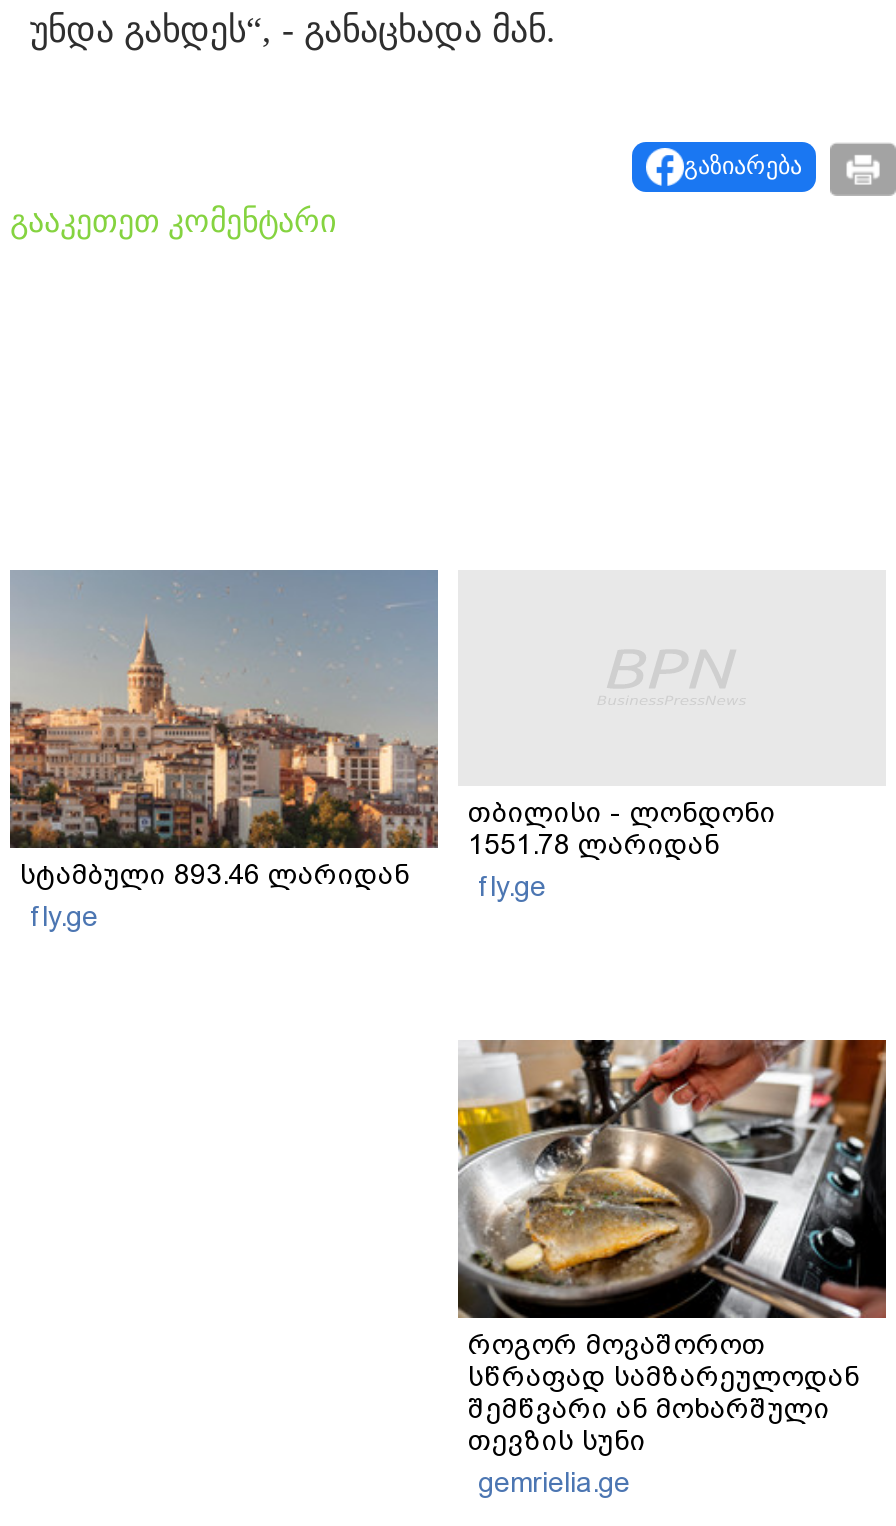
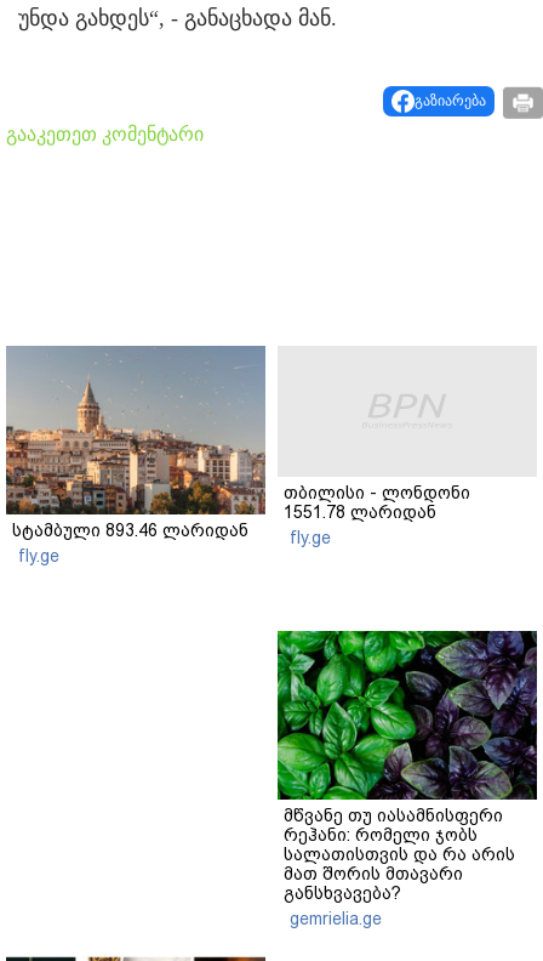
- [image]
- როგორ მოვაშოროთ
- სწრაფად სამზარეულოდან
- შემწვარი ან მოხარშული
- თევზის სუნი
+ [image]
+ მწვანე თუ იასამნისფერი
+ რეჰანი: რომელი ჯობს
+ სალათისთვის და რა არის
+ მათ შორის მთავარი
+ განსხვავება?
